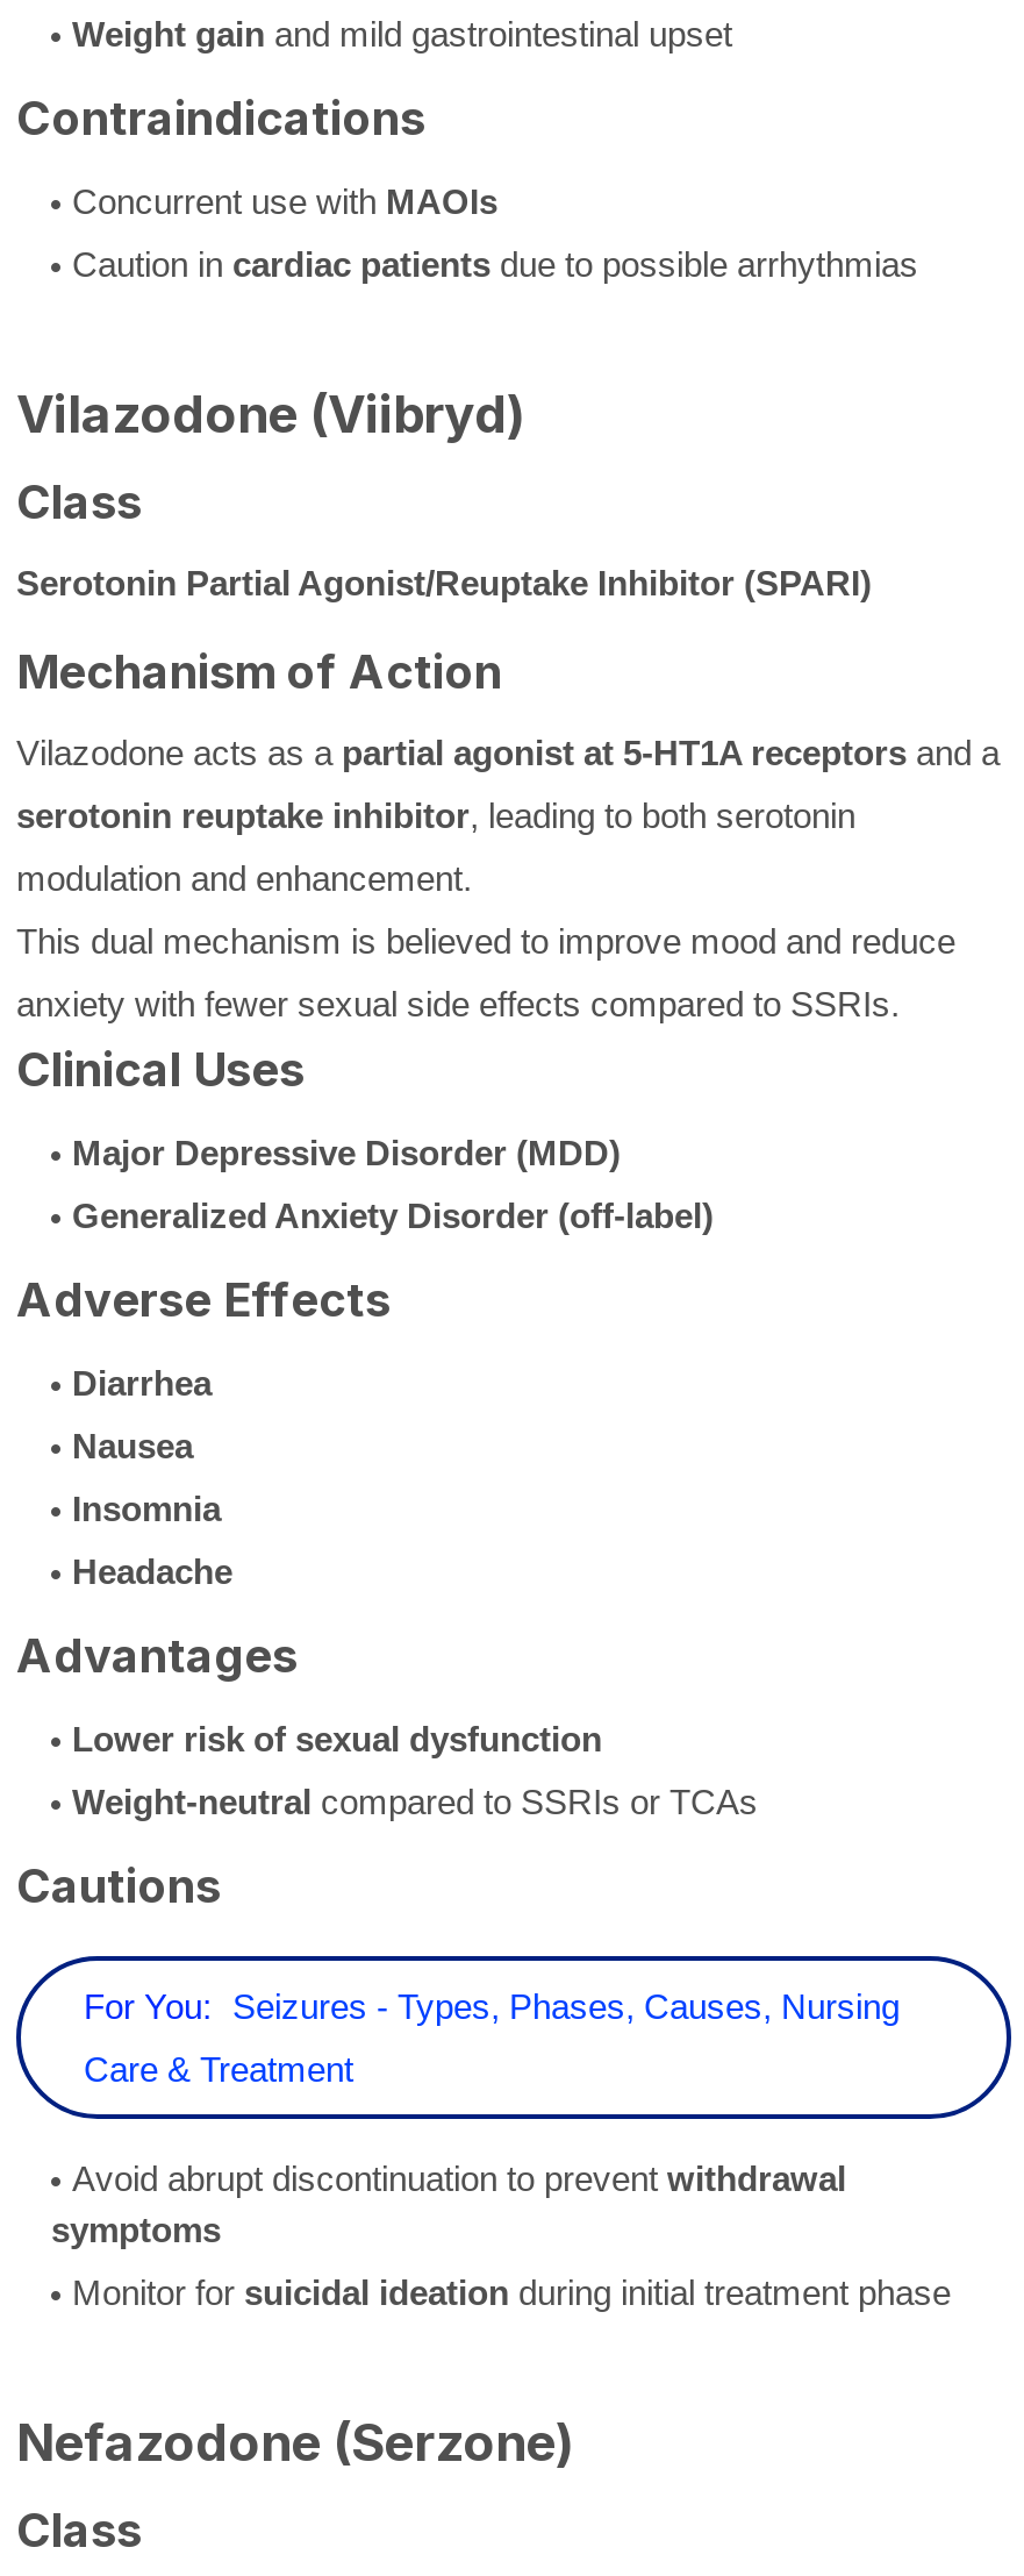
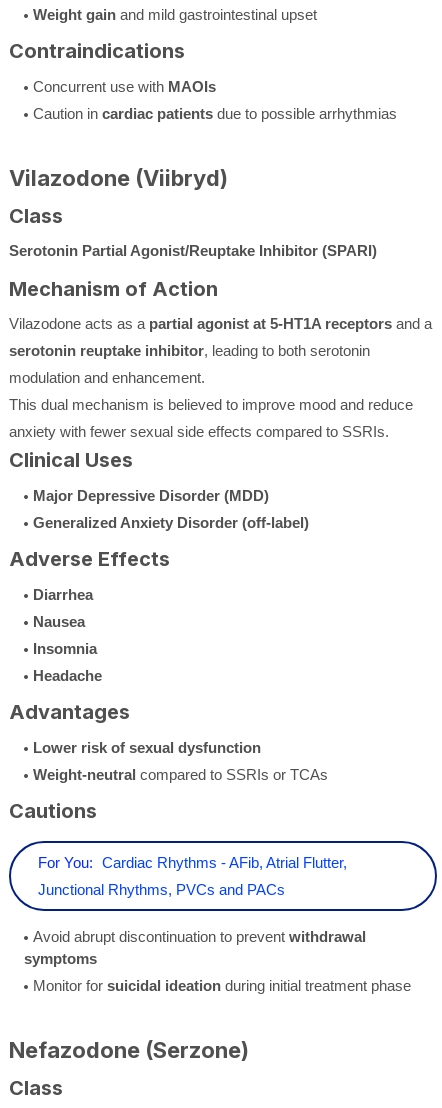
- For You: Seizures - Types, Phases, Causes, Nursing
+ For You: Cardiac Rhythms - AFib, Atrial Flutter,

- Care & Treatment
+ Junctional Rhythms, PVCs and PACs
